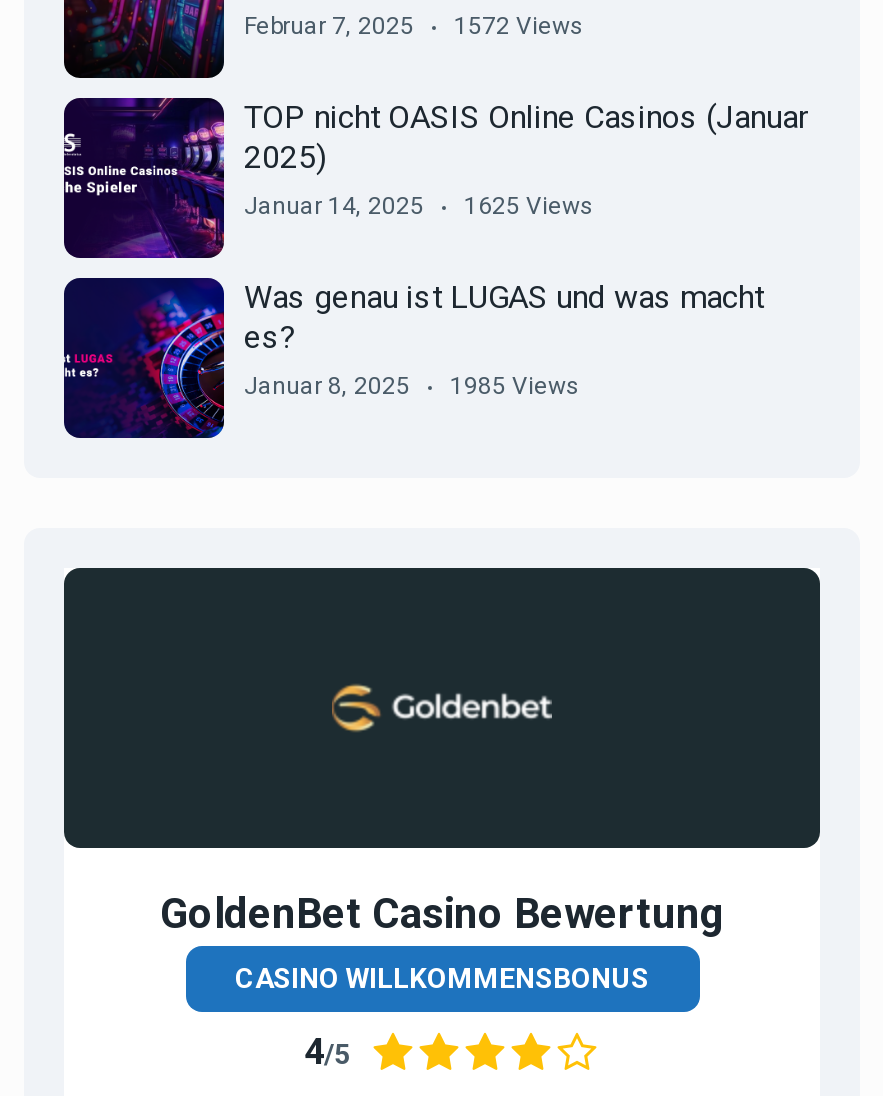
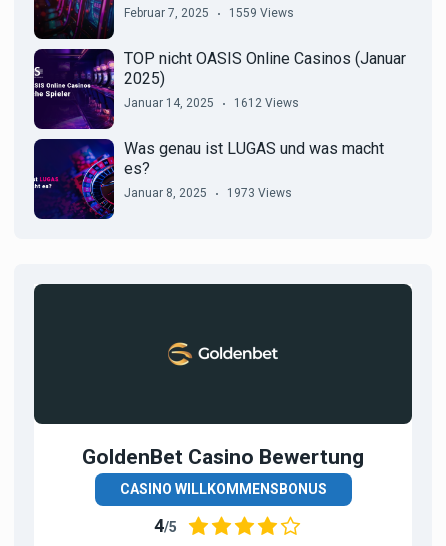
- Februar 7, 2025 1572 Views
+ Februar 7, 2025 1559 Views

- Januar 14, 2025 1625 Views
+ Januar 14, 2025 1612 Views

- Januar 8, 2025 1985 Views
+ Januar 8, 2025 1973 Views
